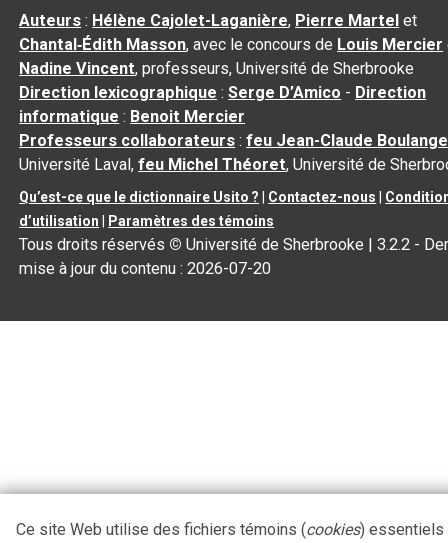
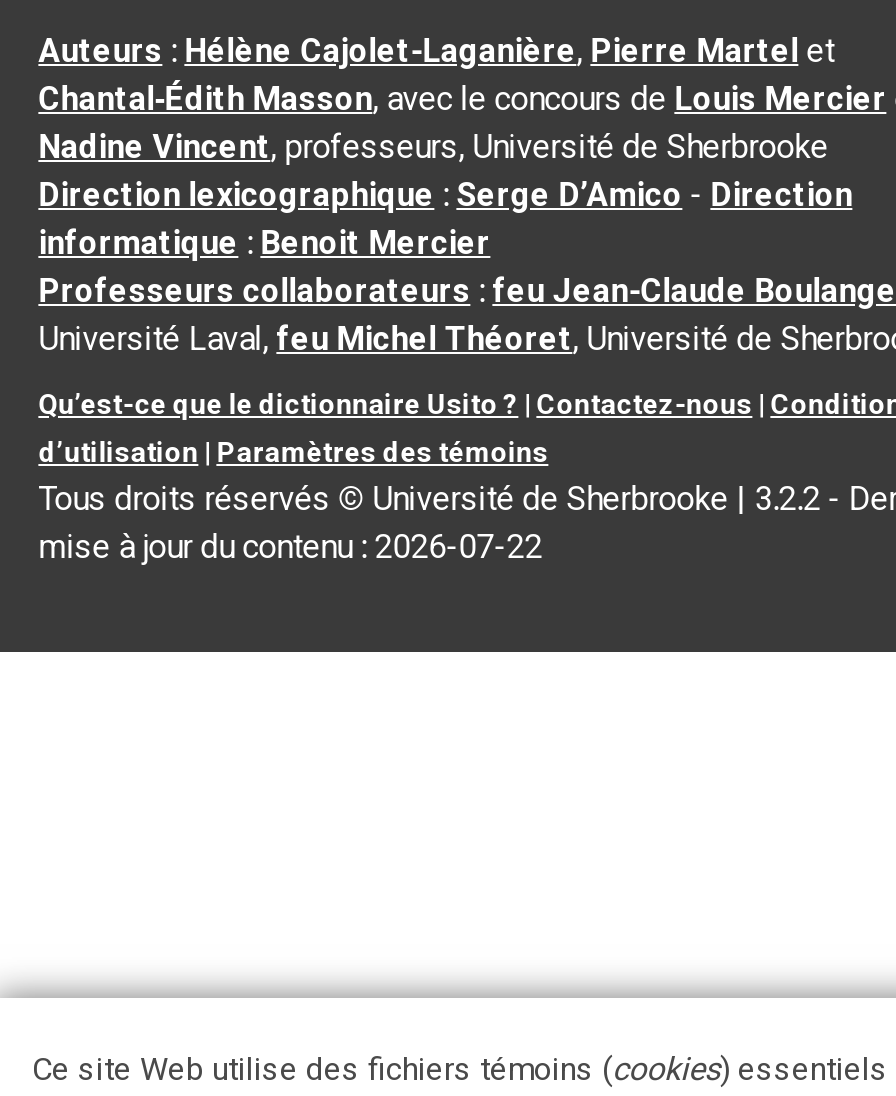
- mise à jour du contenu : 2026-07-20
+ mise à jour du contenu : 2026-07-22
